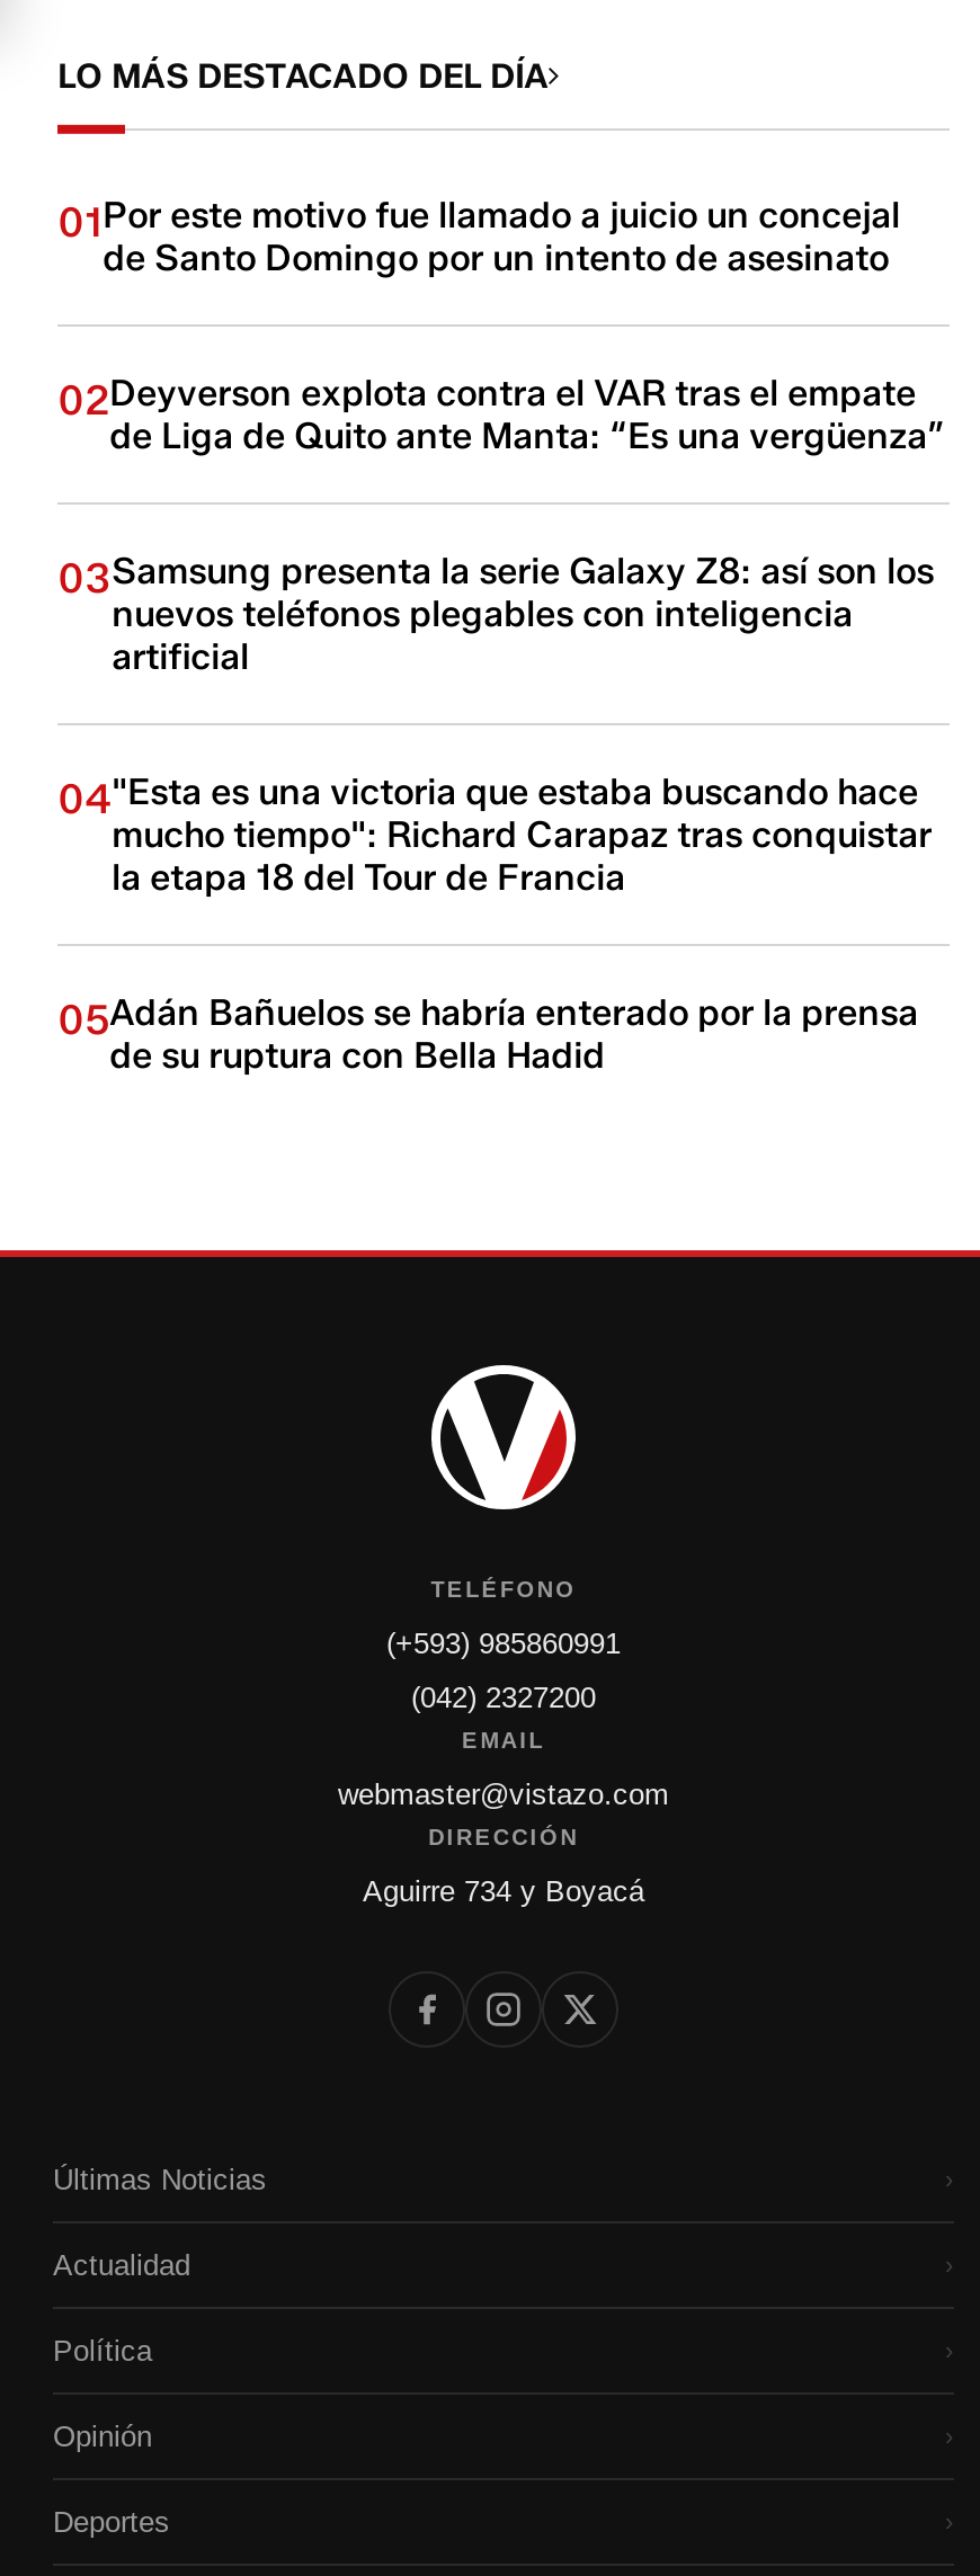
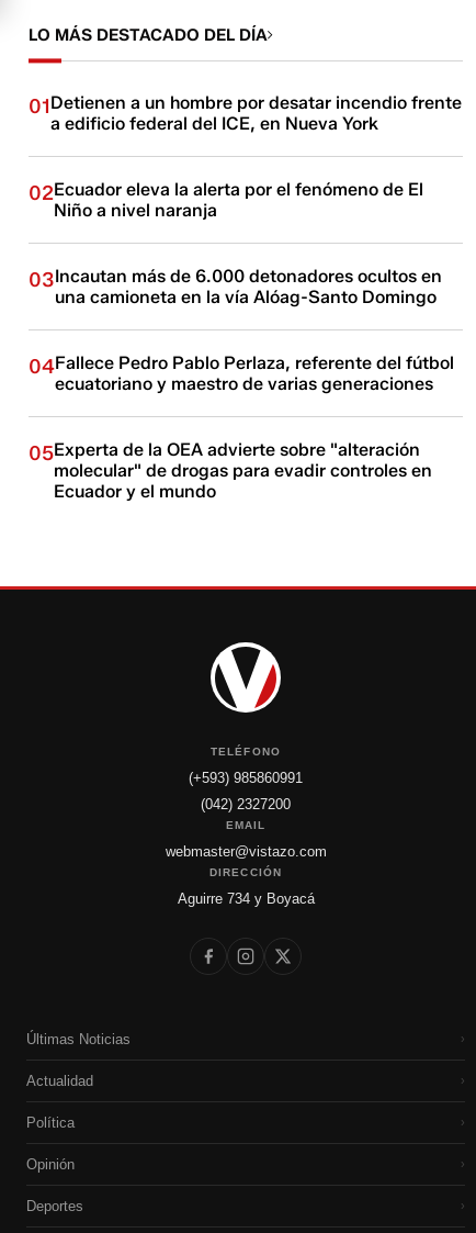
- 01Por este motivo fue llamado a juicio un concejal
- de Santo Domingo por un intento de asesinato
+ 01Detienen a un hombre por desatar incendio frente
+ a edificio federal del ICE, en Nueva York

- 02Deyverson explota contra el VAR tras el empate
- de Liga de Quito ante Manta: “Es una vergüenza”
+ 02Ecuador eleva la alerta por el fenómeno de El
+ Niño a nivel naranja

- 03Samsung presenta la serie Galaxy Z8: así son los
- nuevos teléfonos plegables con inteligencia
- artificial
+ 03Incautan más de 6.000 detonadores ocultos en
+ una camioneta en la vía Alóag-Santo Domingo

- 04"Esta es una victoria que estaba buscando hace
- mucho tiempo": Richard Carapaz tras conquistar
- la etapa 18 del Tour de Francia
+ 04Fallece Pedro Pablo Perlaza, referente del fútbol
+ ecuatoriano y maestro de varias generaciones

- 05Adán Bañuelos se habría enterado por la prensa
- de su ruptura con Bella Hadid
+ 05Experta de la OEA advierte sobre "alteración
+ molecular" de drogas para evadir controles en
+ Ecuador y el mundo
